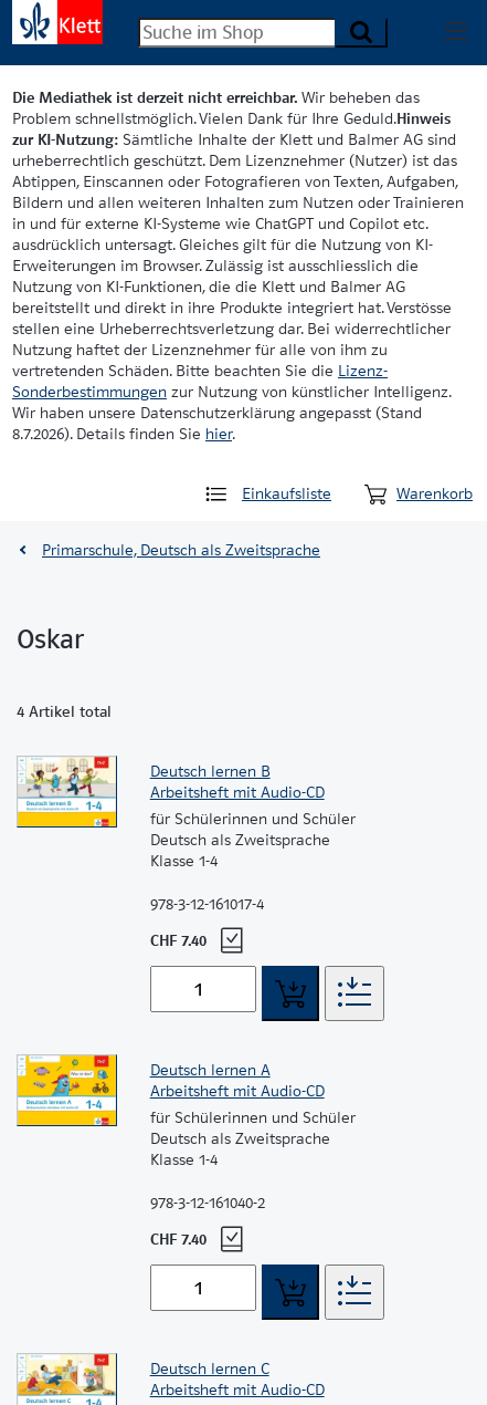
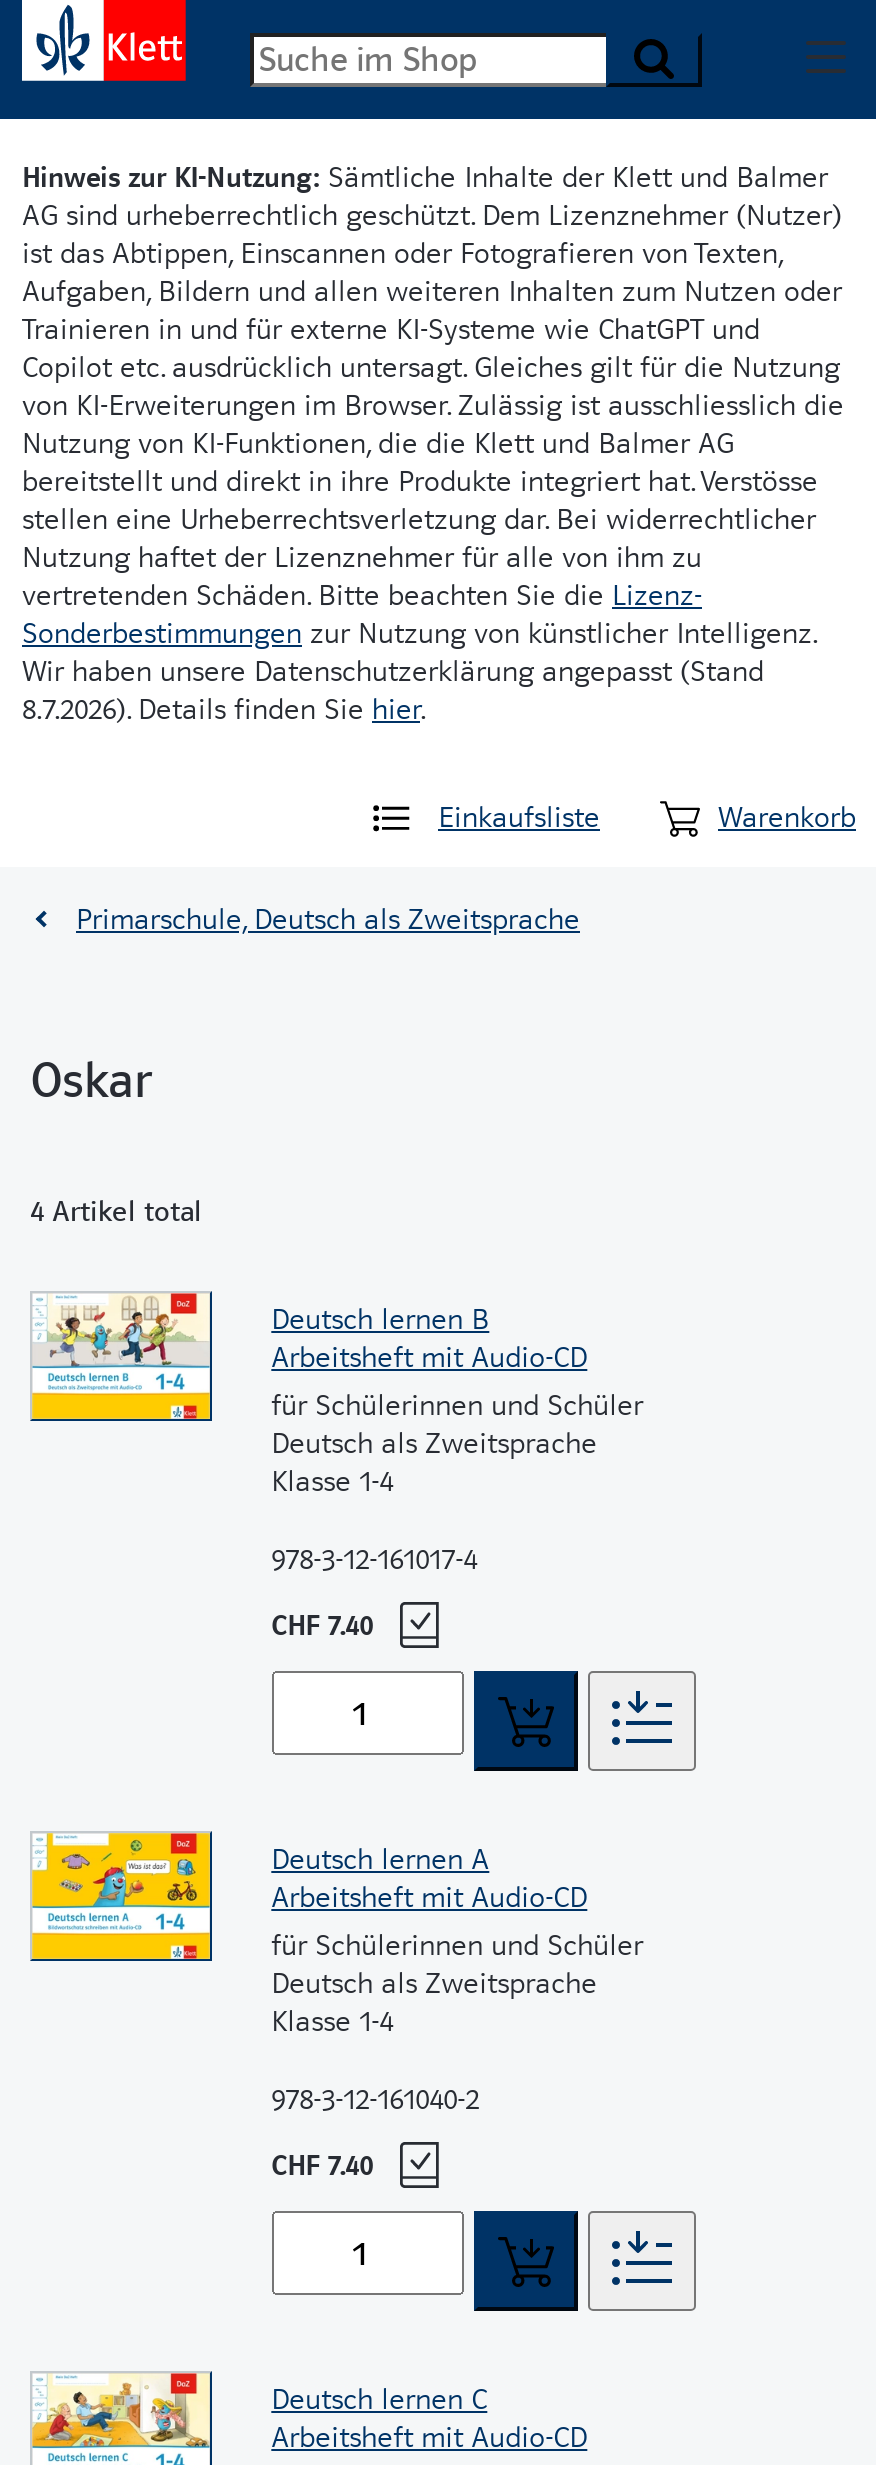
- Die Mediathek ist derzeit nicht erreichbar. Wir beheben das
- Problem schnellstmöglich. Vielen Dank für Ihre Geduld.Hinweis
- zur KI-Nutzung: Sämtliche Inhalte der Klett und Balmer AG sind
- urheberrechtlich geschützt. Dem Lizenznehmer (Nutzer) ist das
- Abtippen, Einscannen oder Fotografieren von Texten, Aufgaben,
- Bildern und allen weiteren Inhalten zum Nutzen oder Trainieren
- in und für externe KI-Systeme wie ChatGPT und Copilot etc.
- ausdrücklich untersagt. Gleiches gilt für die Nutzung von KI-
- Erweiterungen im Browser. Zulässig ist ausschliesslich die
+ Hinweis zur KI-Nutzung: Sämtliche Inhalte der Klett und Balmer
+ AG sind urheberrechtlich geschützt. Dem Lizenznehmer (Nutzer)
+ ist das Abtippen, Einscannen oder Fotografieren von Texten,
+ Aufgaben, Bildern und allen weiteren Inhalten zum Nutzen oder
+ Trainieren in und für externe KI-Systeme wie ChatGPT und
+ Copilot etc. ausdrücklich untersagt. Gleiches gilt für die Nutzung
+ von KI-Erweiterungen im Browser. Zulässig ist ausschliesslich die
